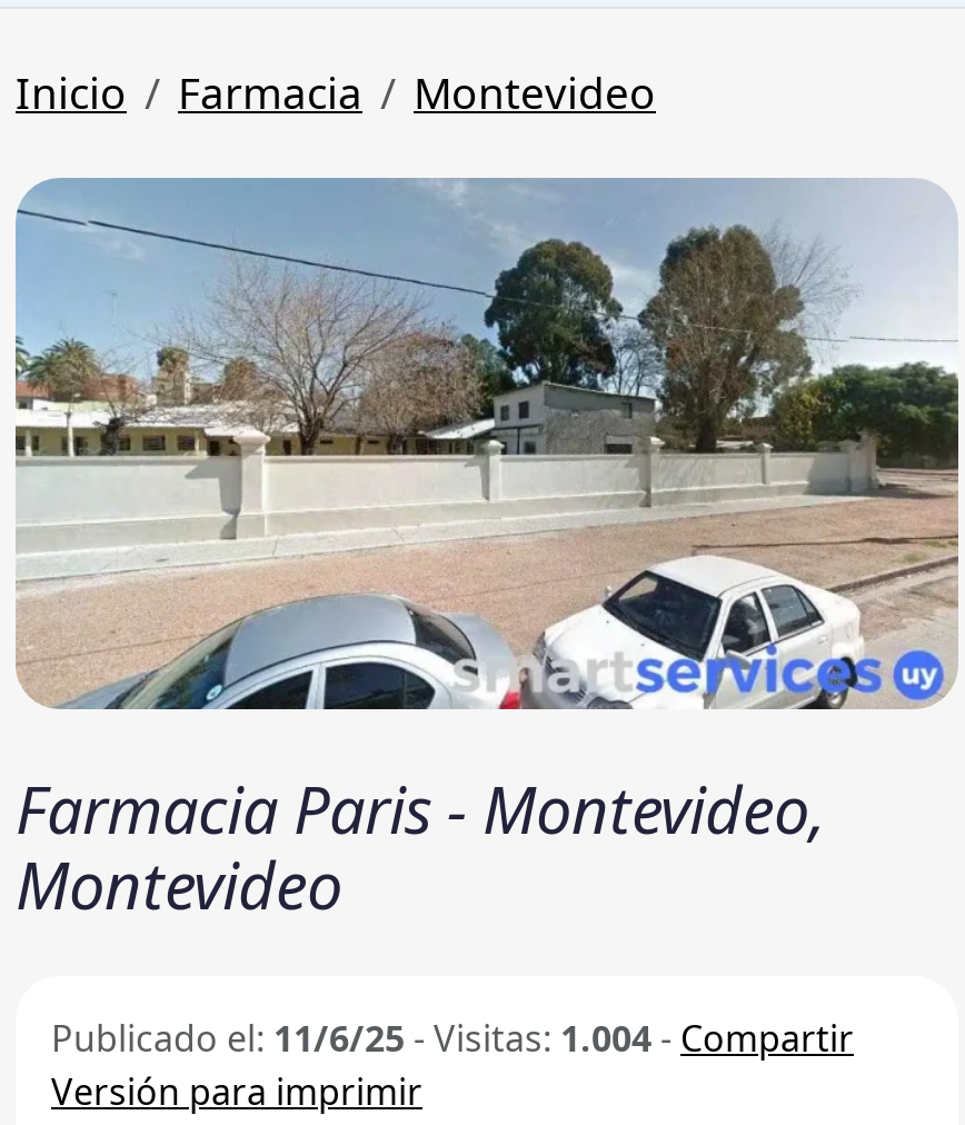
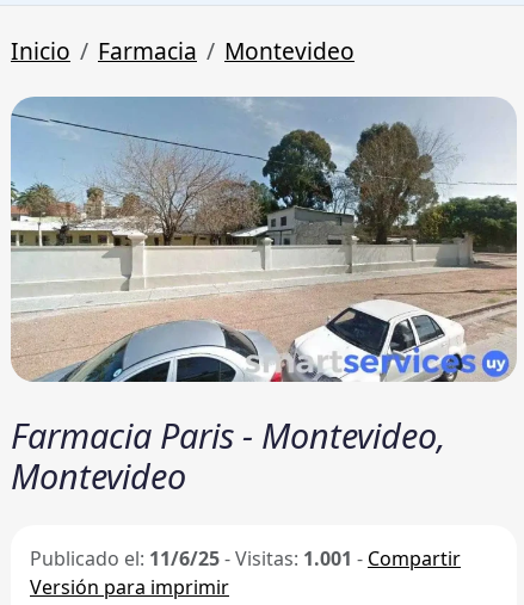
- Publicado el: 11/6/25 - Visitas: 1.004 - Compartir
+ Publicado el: 11/6/25 - Visitas: 1.001 - Compartir
